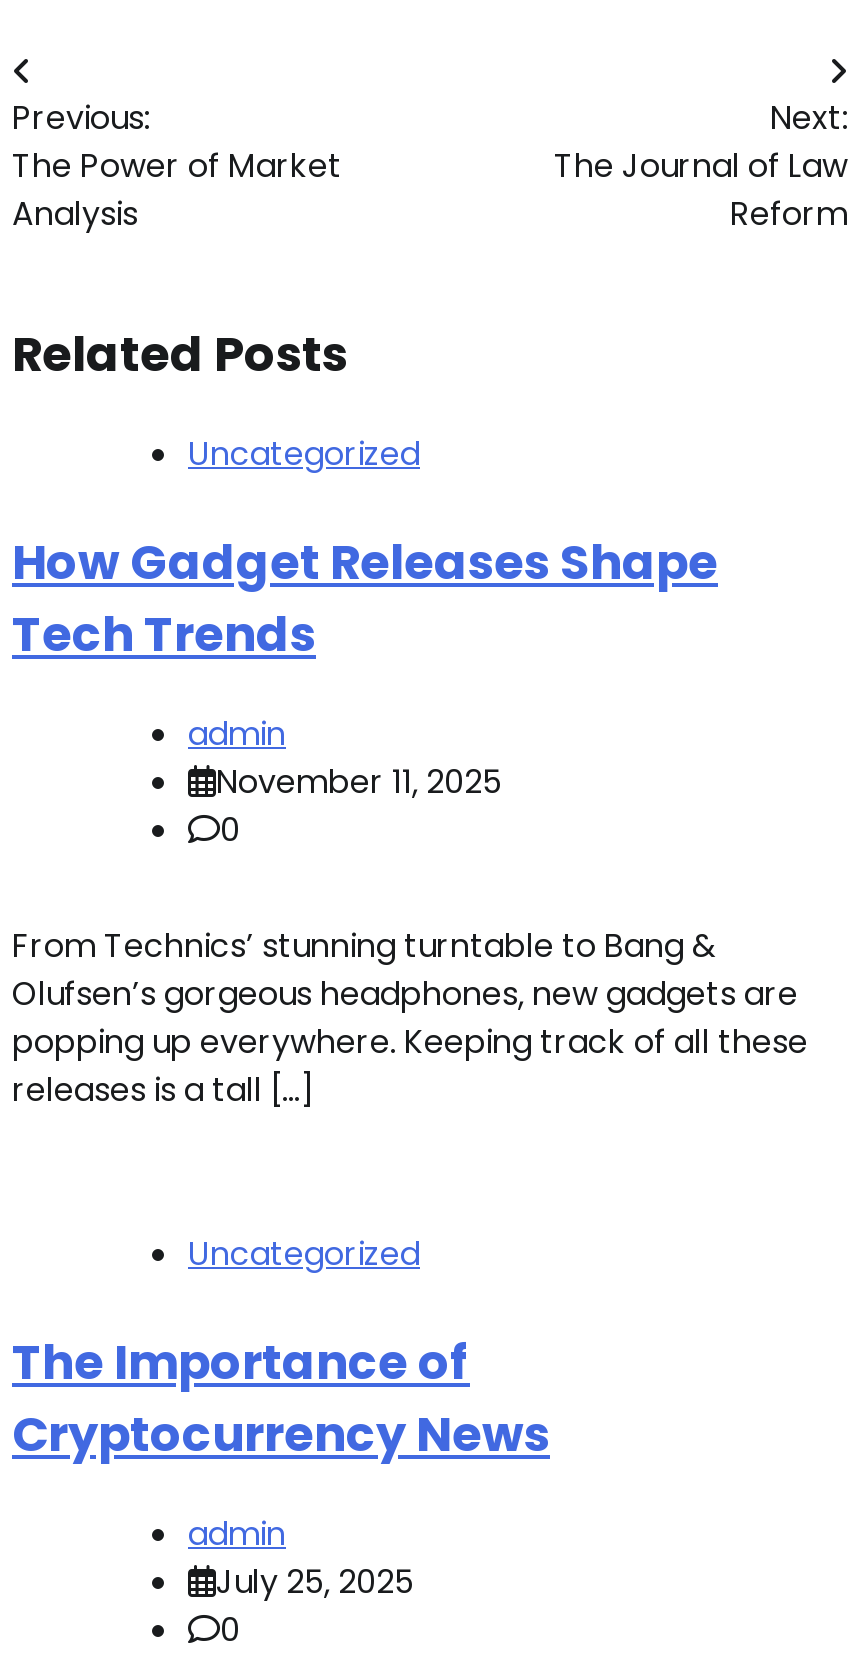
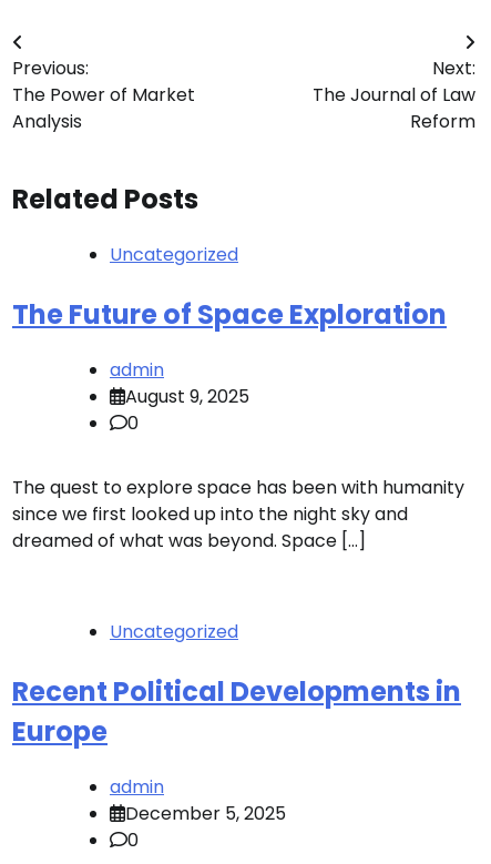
- How Gadget Releases Shape
- Tech Trends
+ The Future of Space Exploration

- November 11, 2025
+ August 9, 2025

- From Technics’ stunning turntable to Bang &
- Olufsen’s gorgeous headphones, new gadgets are
- popping up everywhere. Keeping track of all these
- releases is a tall […]
+ The quest to explore space has been with humanity
+ since we first looked up into the night sky and
+ dreamed of what was beyond. Space […]

- The Importance of
- Cryptocurrency News
+ Recent Political Developments in
+ Europe

- July 25, 2025
+ December 5, 2025
